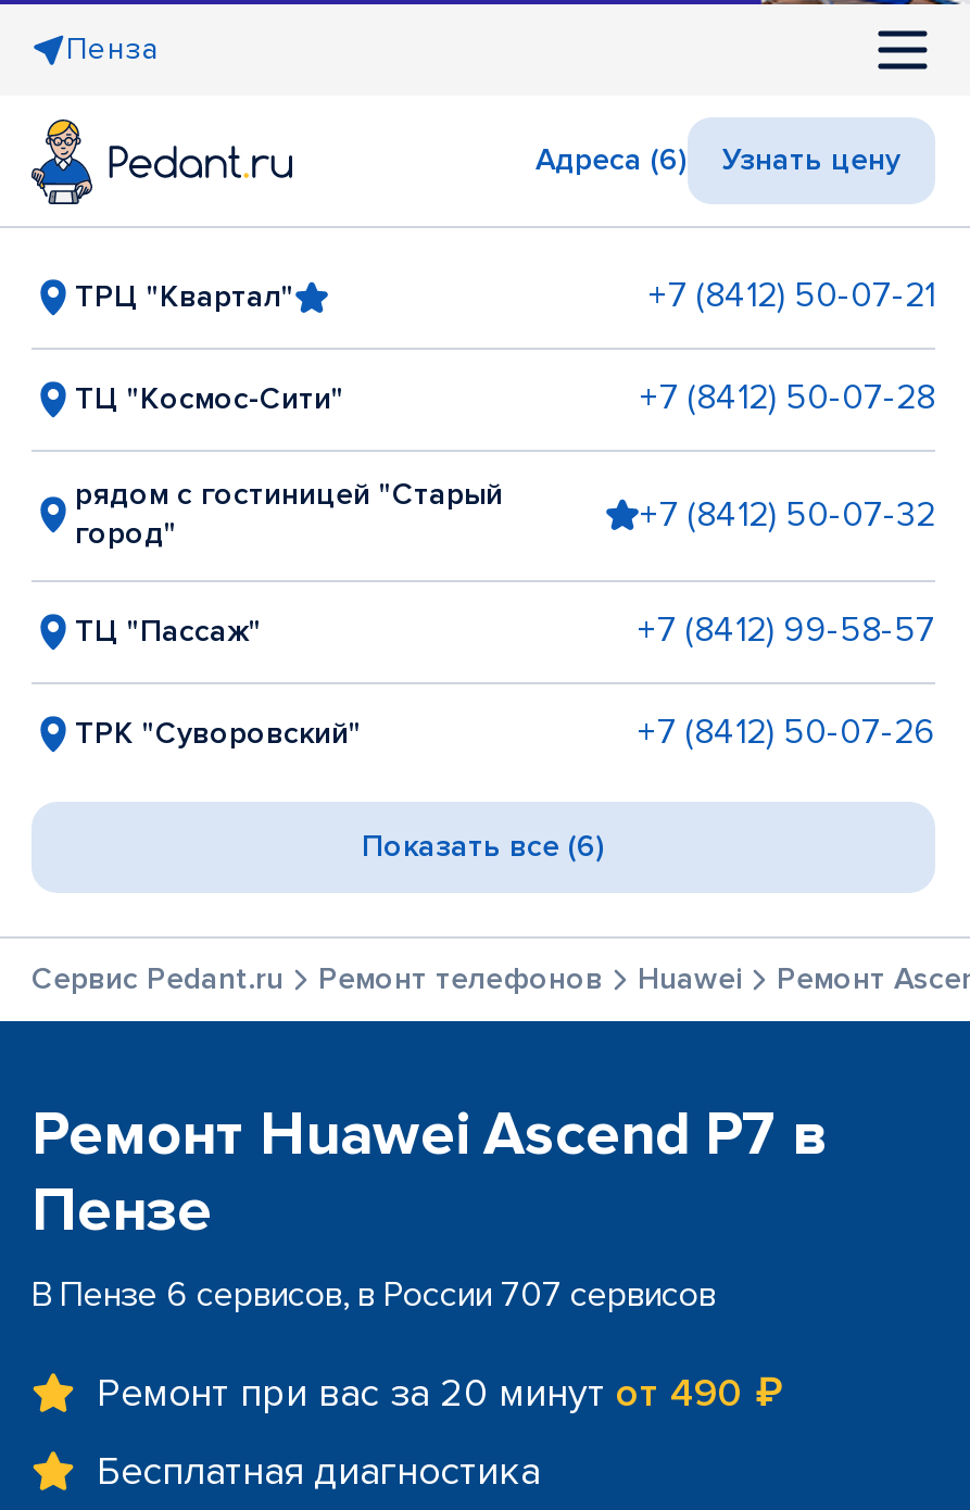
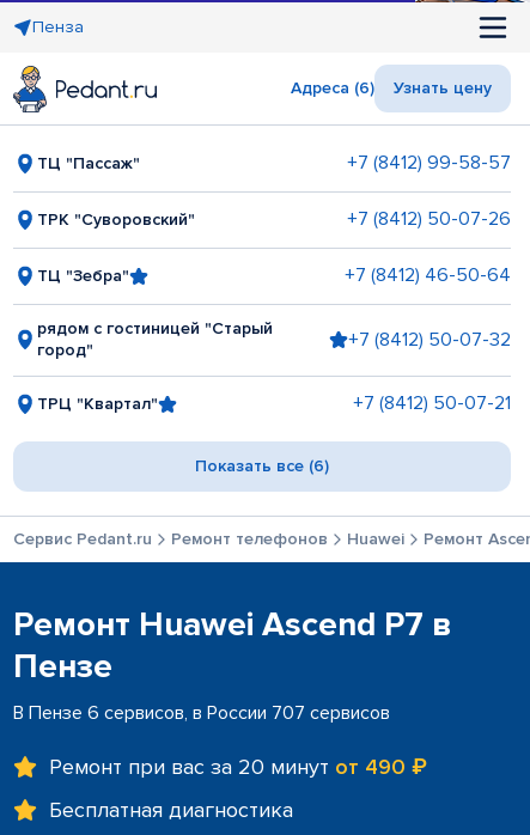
moved down: рядом с гостиницей "Старый | город" | +7 (8412) 50-07-32 | ТРЦ "Квартал" | +7 (8412) 50-07-21

- ТЦ "Космос-Сити"
- +7 (8412) 50-07-28

moved up: ТЦ "Пассаж" | +7 (8412) 99-58-57 | ТРК "Суворовский" | +7 (8412) 50-07-26

+ ТЦ "Зебра"
+ +7 (8412) 46-50-64
